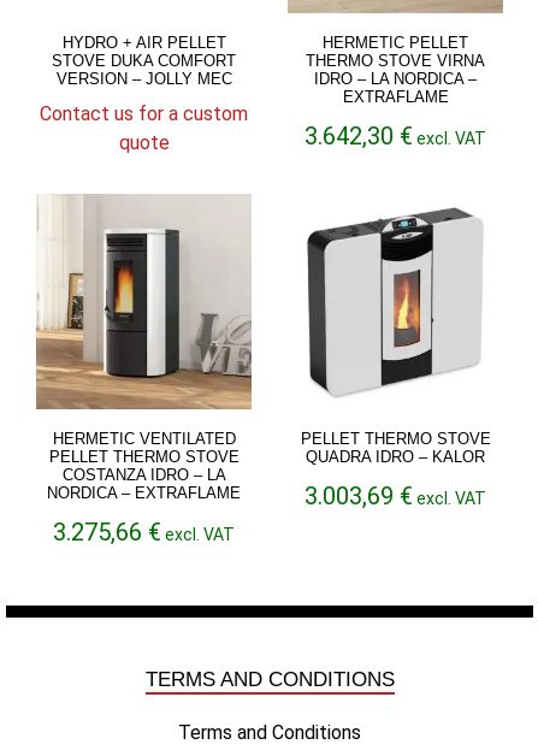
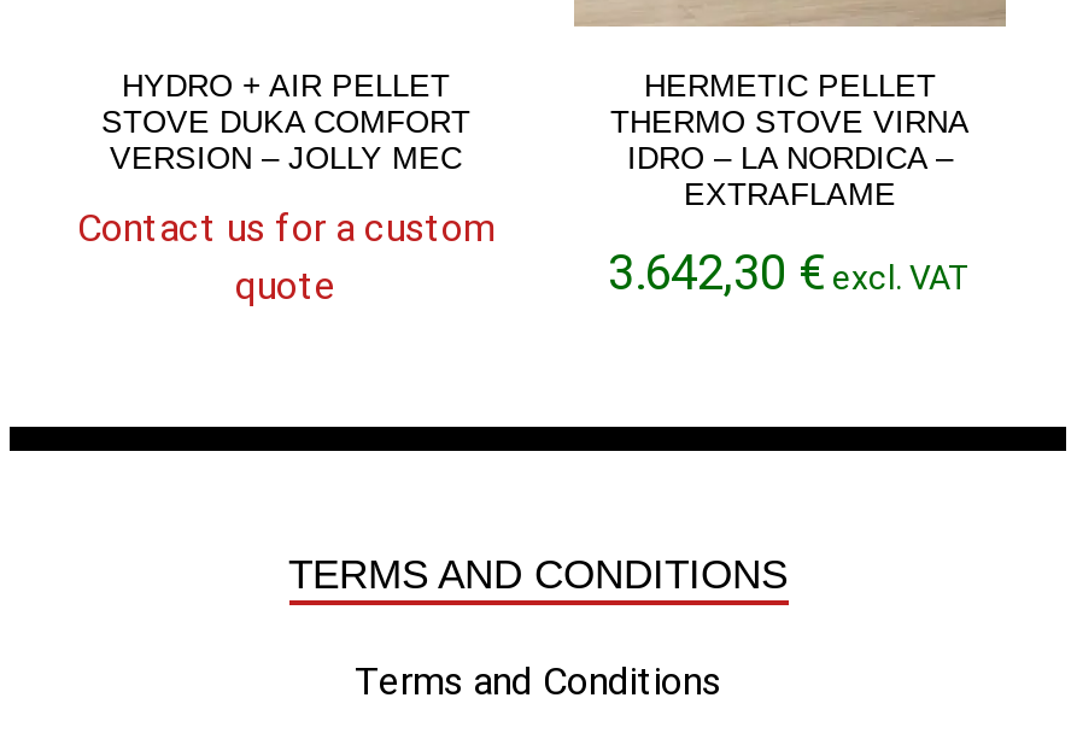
- [image]
- HERMETIC VENTILATED
- PELLET THERMO STOVE
- COSTANZA IDRO – LA
- NORDICA – EXTRAFLAME
- 3.275,66 € excl. VAT

- [image]
- PELLET THERMO STOVE
- QUADRA IDRO – KALOR
- 3.003,69 € excl. VAT
